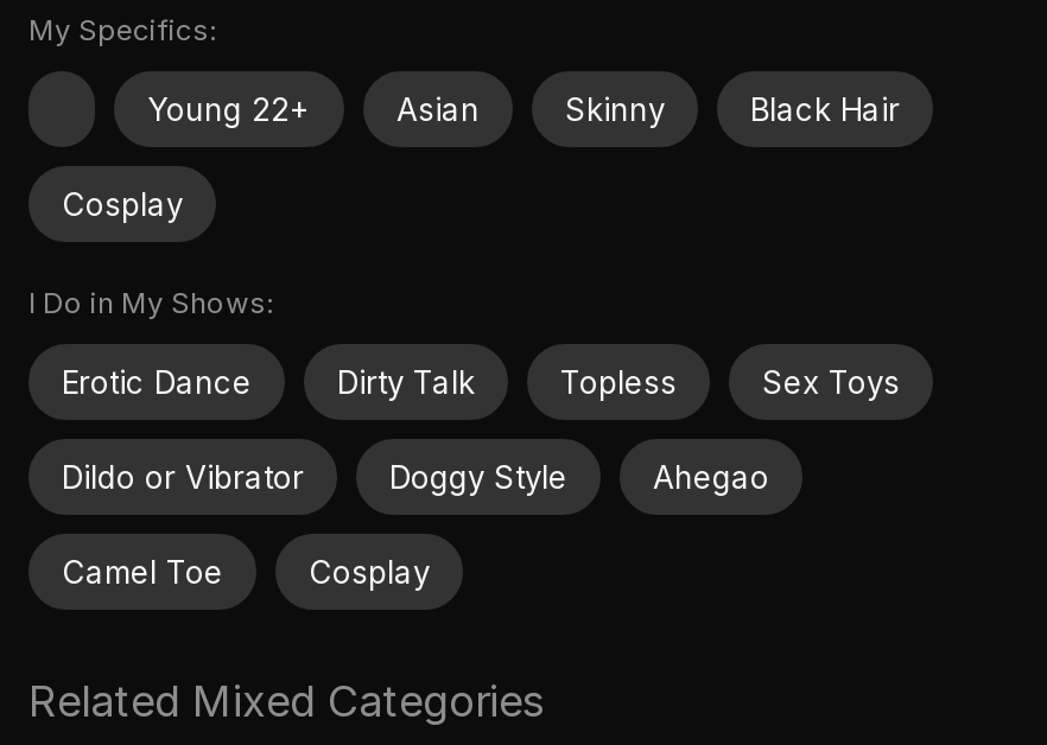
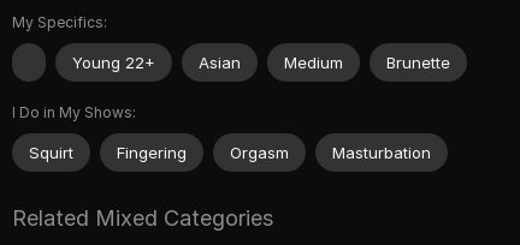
- Skinny
- Black Hair
- Cosplay
+ Medium
+ Brunette

- Erotic Dance
- Dirty Talk
- Topless
- Sex Toys
- Dildo or Vibrator
- Doggy Style
- Ahegao
- Camel Toe
- Cosplay
+ Squirt
+ Fingering
+ Orgasm
+ Masturbation
